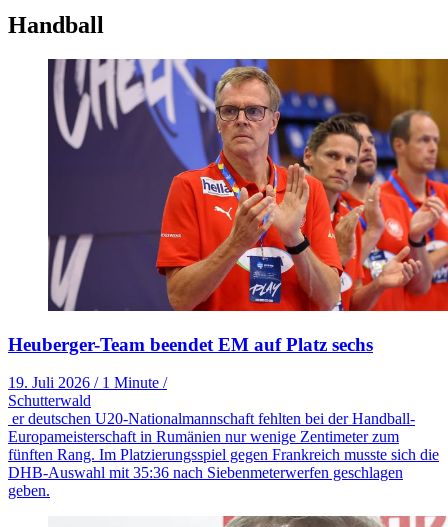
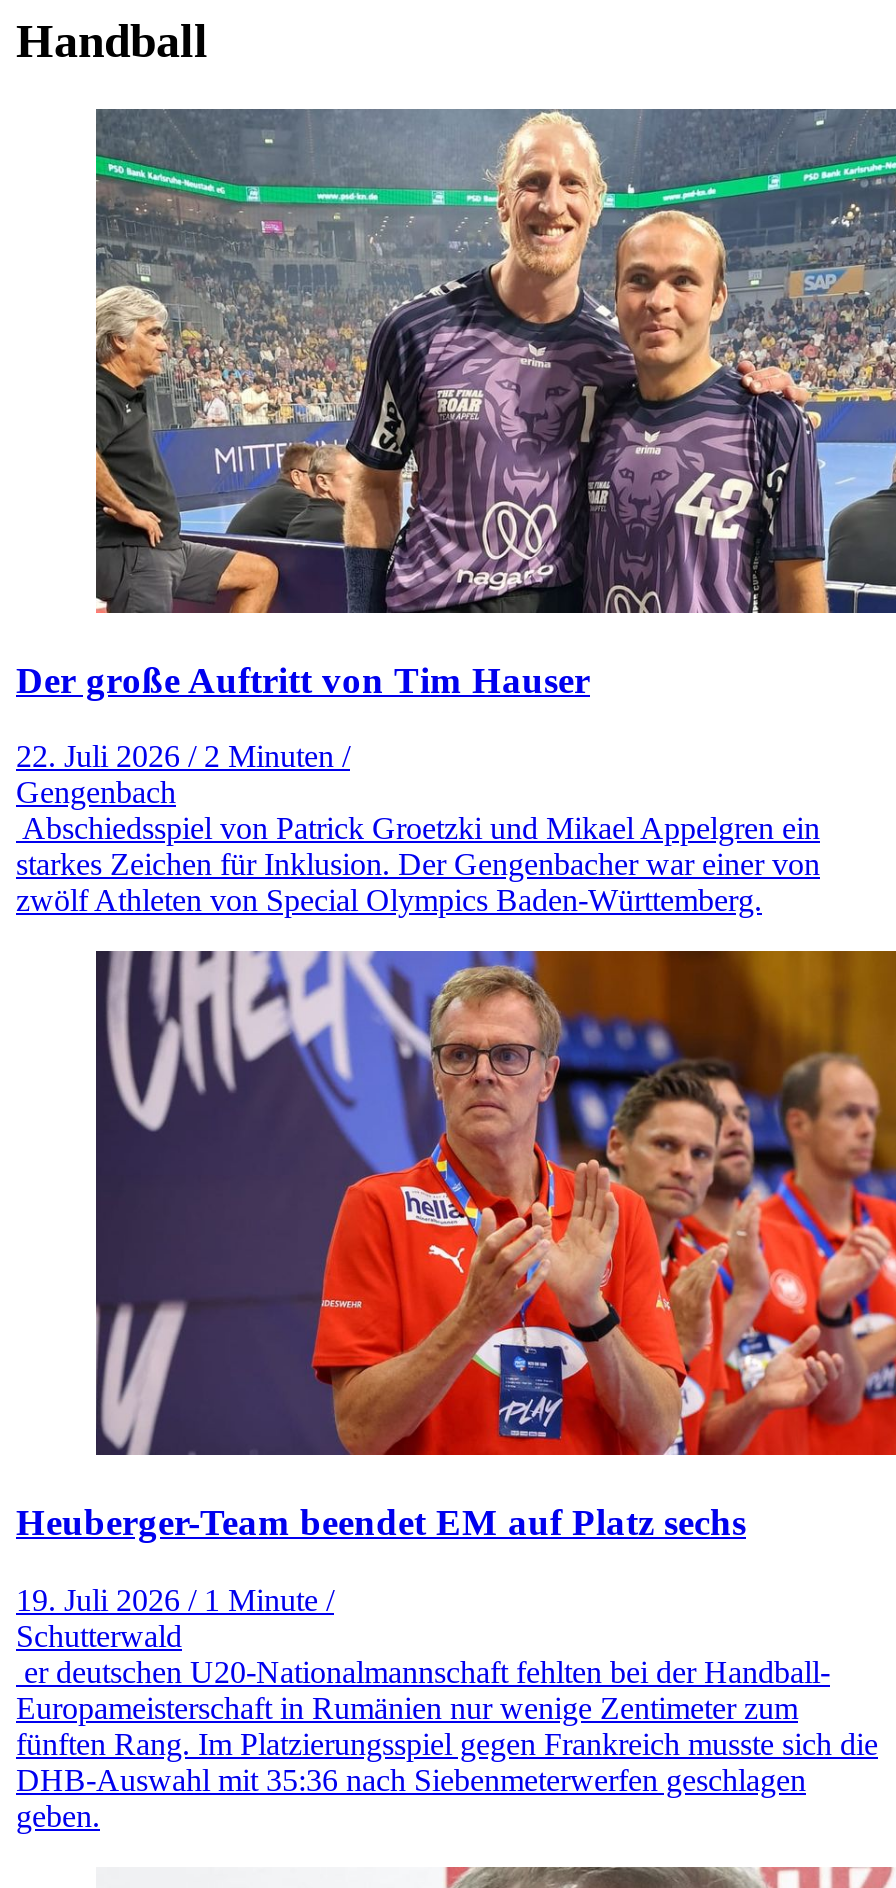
+ [image]
+ Der große Auftritt von Tim Hauser
+ 22. Juli 2026 / 2 Minuten /
+ Gengenbach
+ Abschiedsspiel von Patrick Groetzki und Mikael Appelgren ein
+ starkes Zeichen für Inklusion. Der Gengenbacher war einer von
+ zwölf Athleten von Special Olympics Baden-Württemberg.
